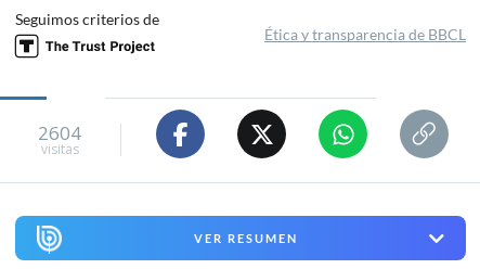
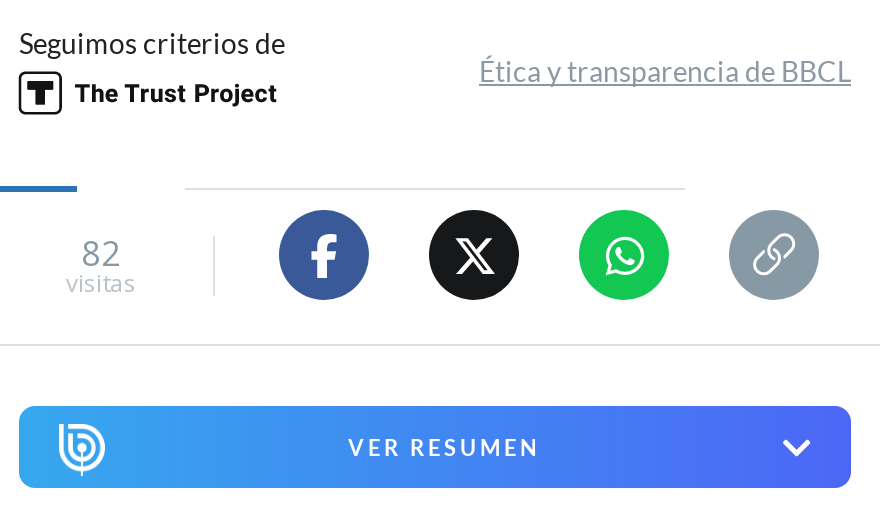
- 2604
+ 82
